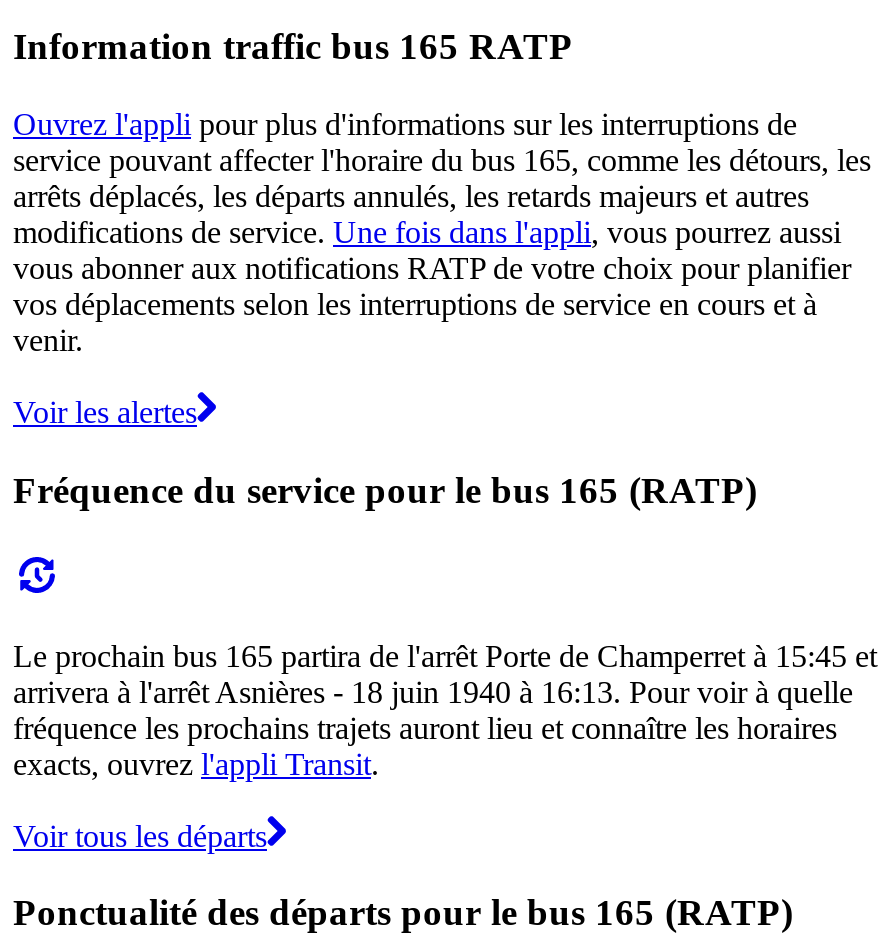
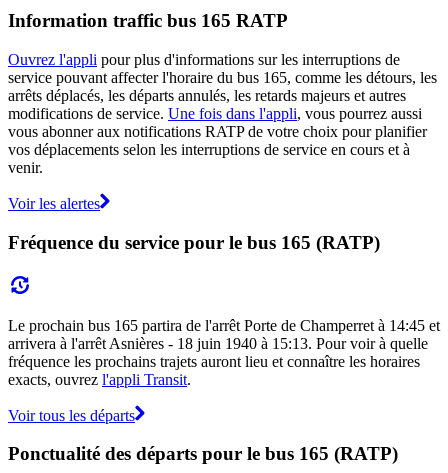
- Le prochain bus 165 partira de l'arrêt Porte de Champerret à 15:45 et
+ Le prochain bus 165 partira de l'arrêt Porte de Champerret à 14:45 et

- arrivera à l'arrêt Asnières - 18 juin 1940 à 16:13. Pour voir à quelle
+ arrivera à l'arrêt Asnières - 18 juin 1940 à 15:13. Pour voir à quelle
